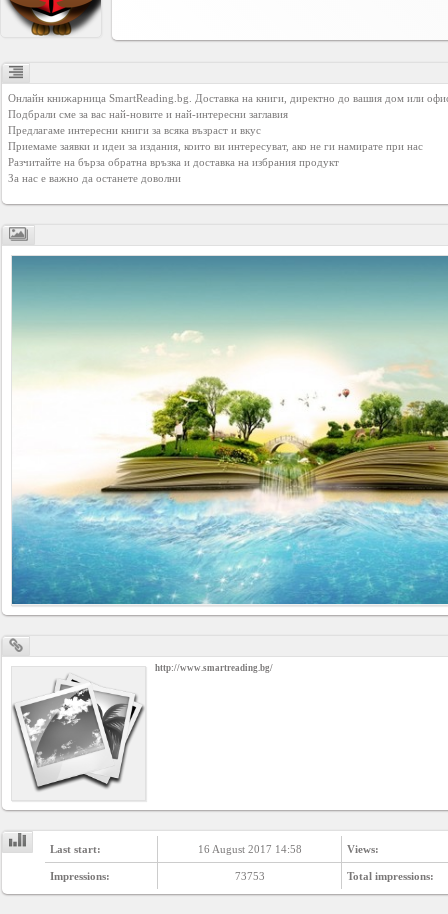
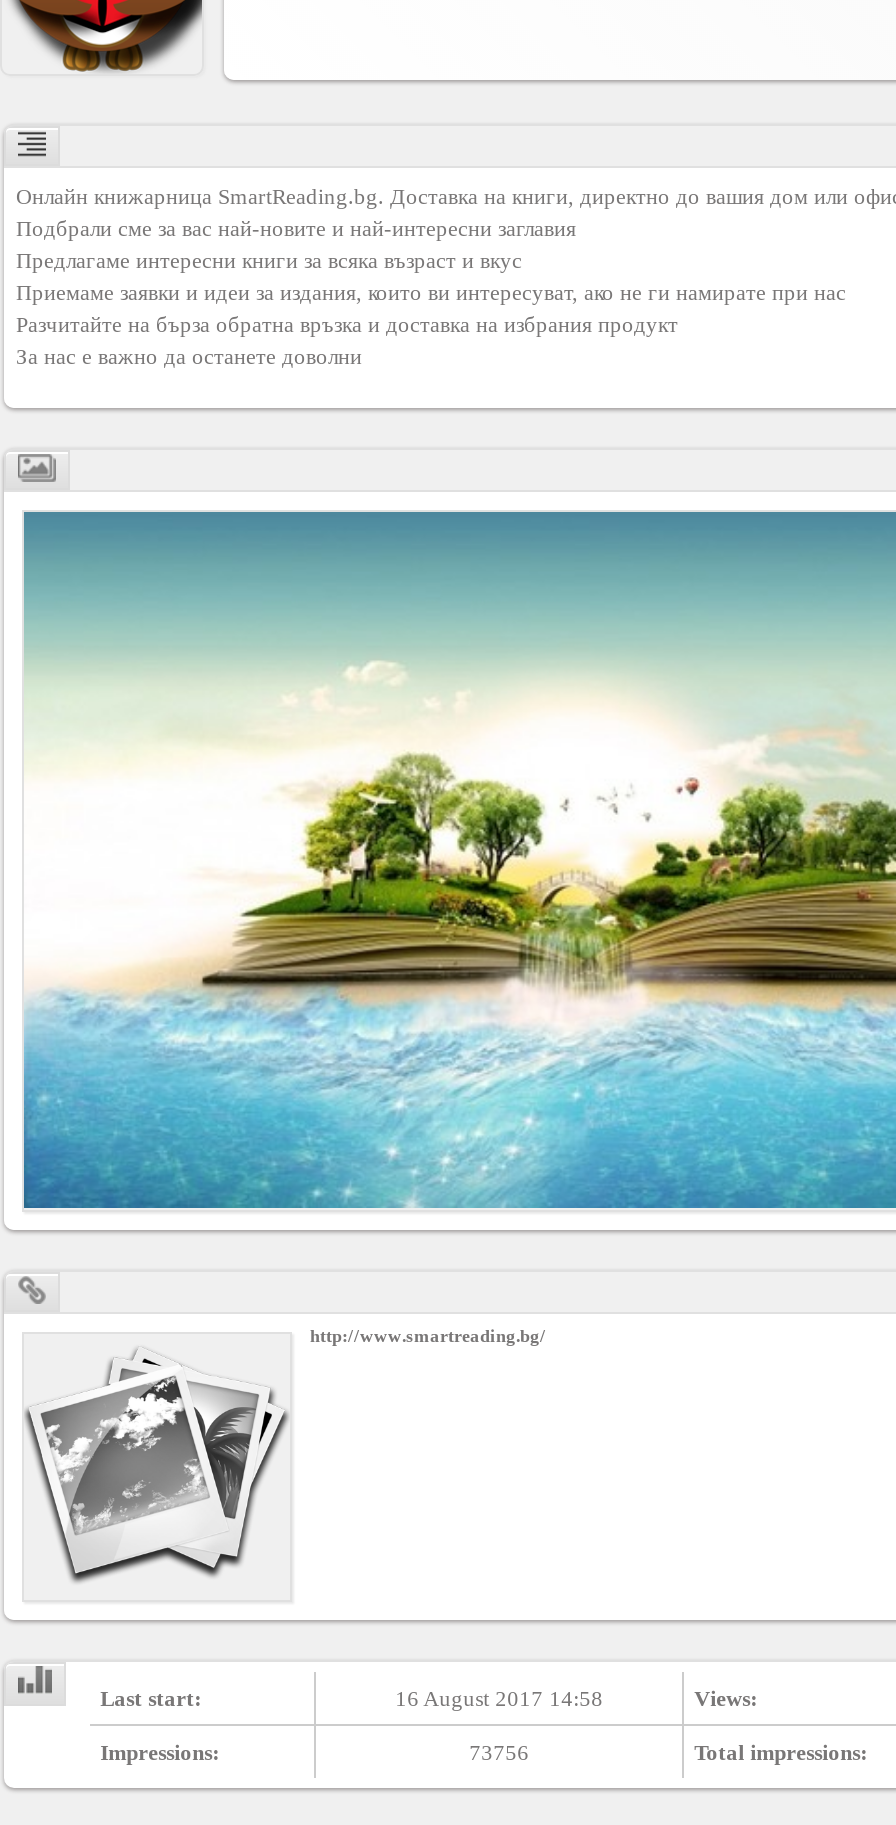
- 73753
+ 73756
